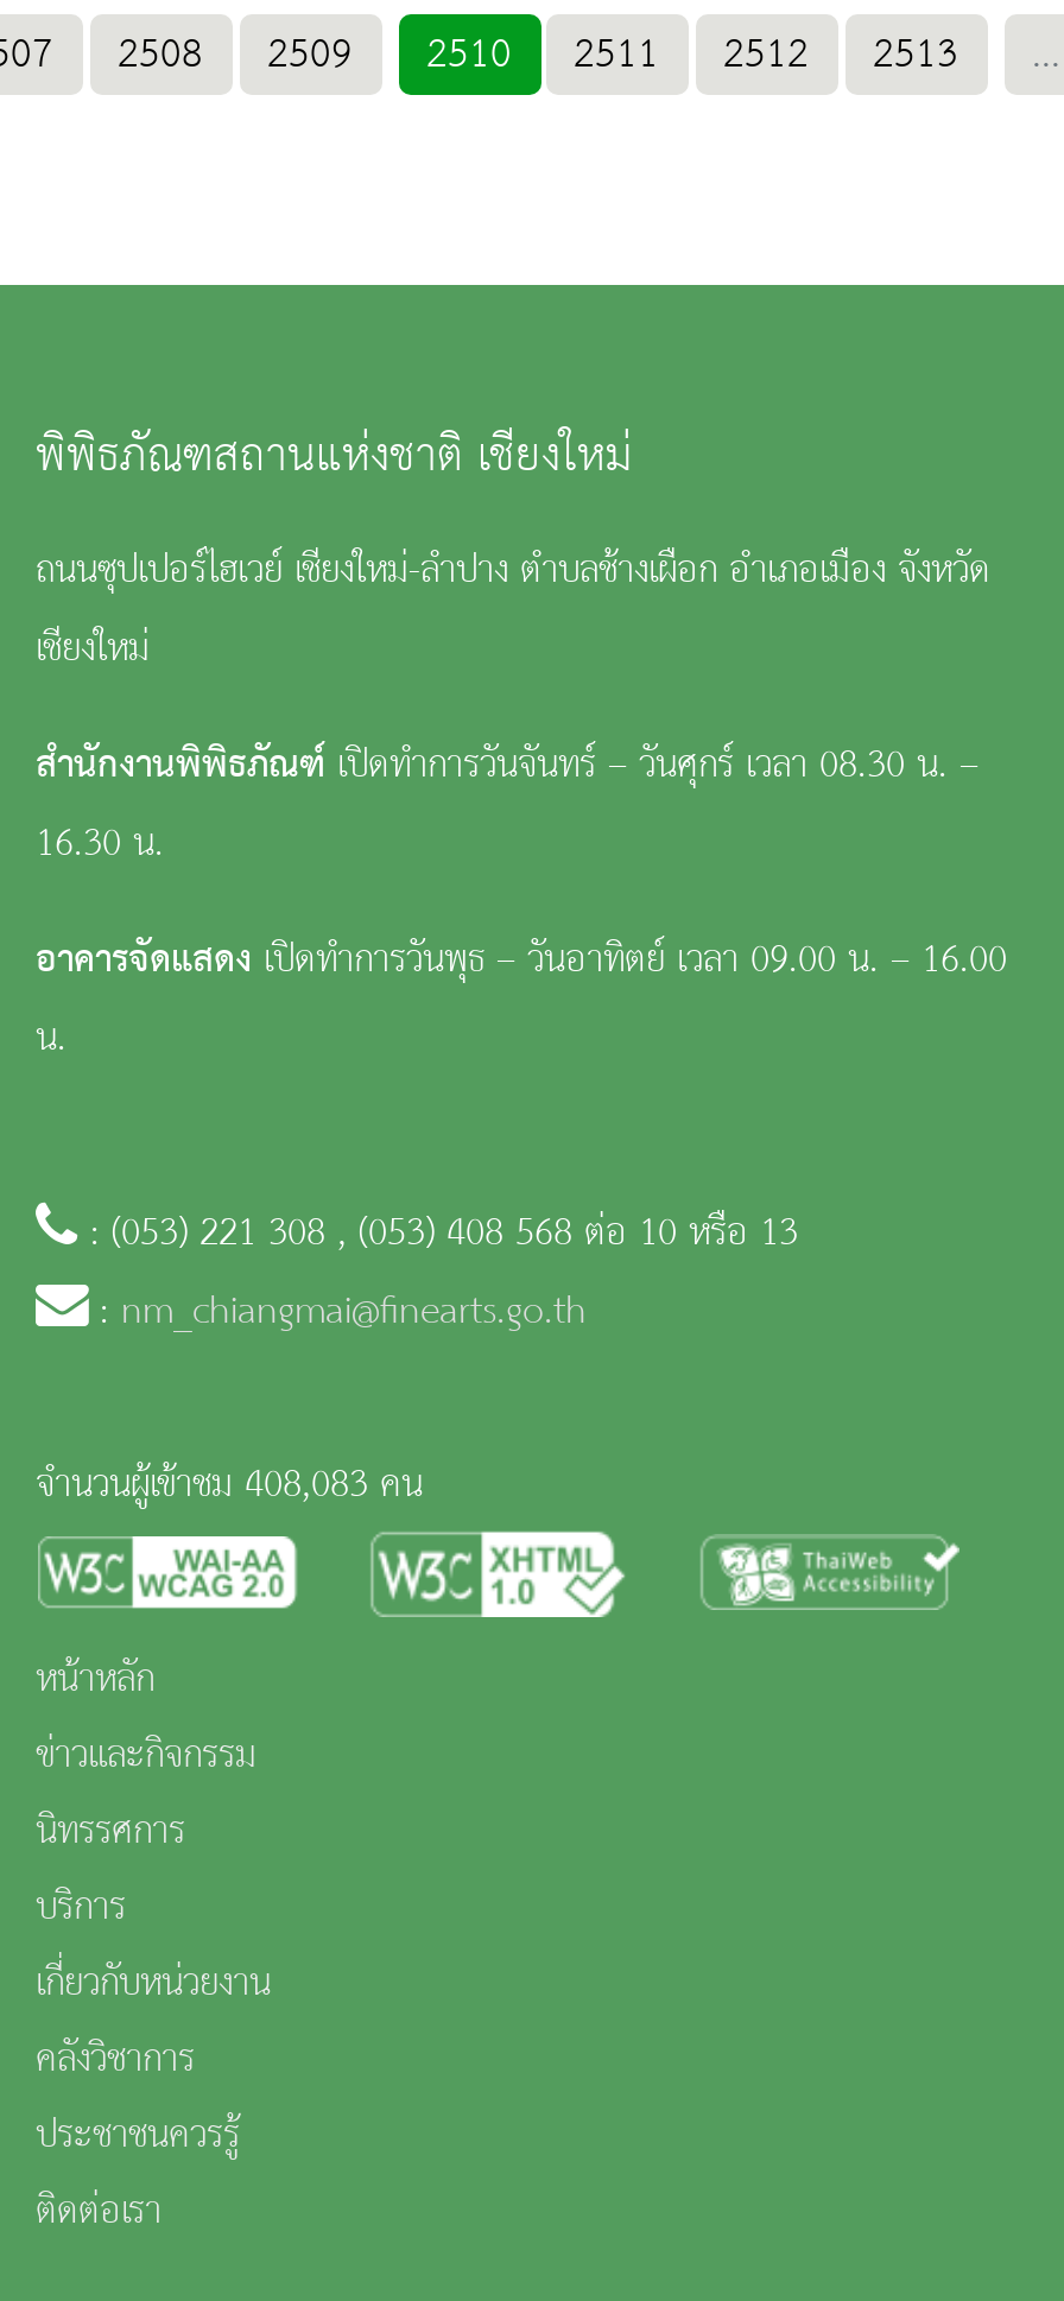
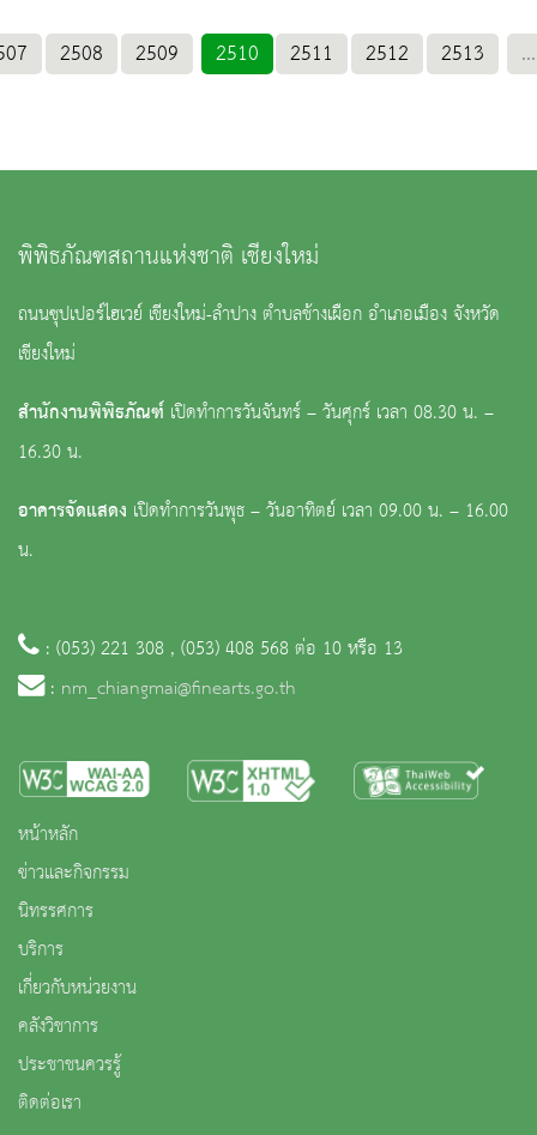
- จำนวนผู้เข้าชม 408,083 คน
